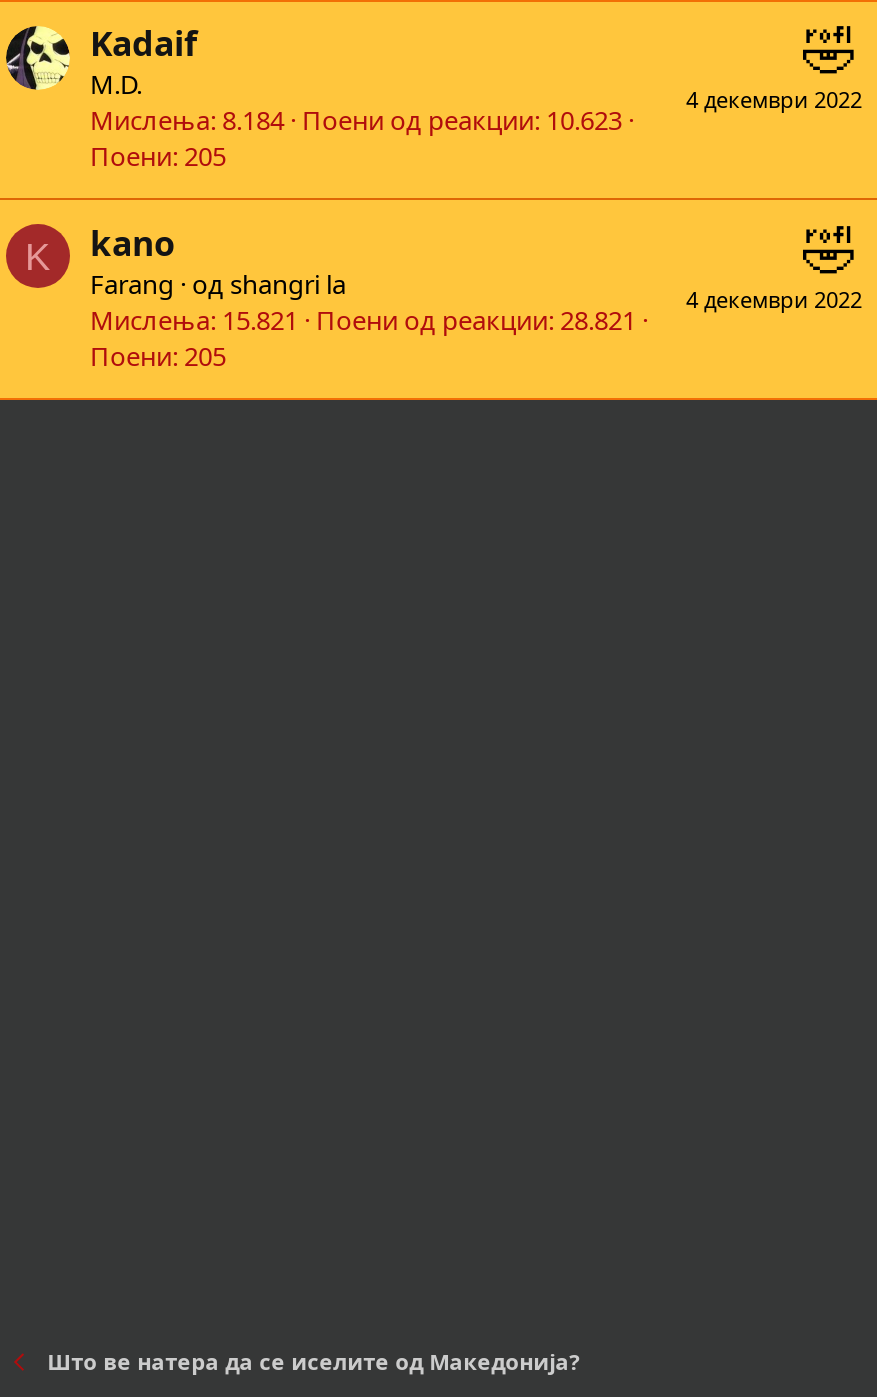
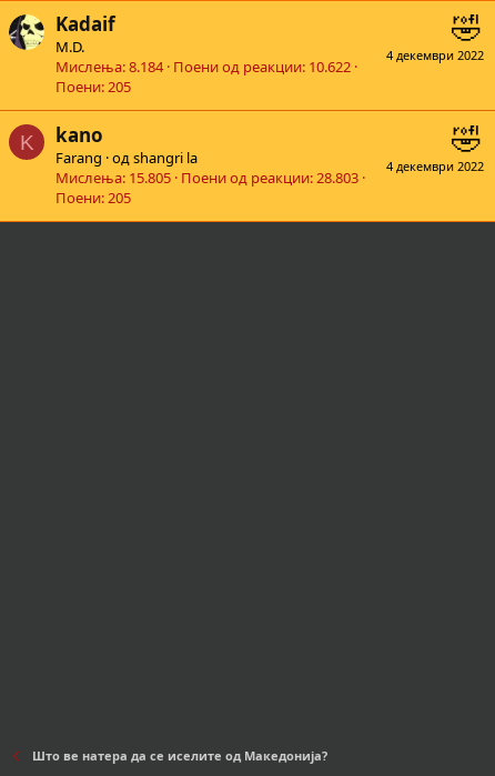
- Мислења 8.184 Поени од реакции 10.623
+ Мислења 8.184 Поени од реакции 10.622

- Мислења 15.821 Поени од реакции 28.821
+ Мислења 15.805 Поени од реакции 28.803
